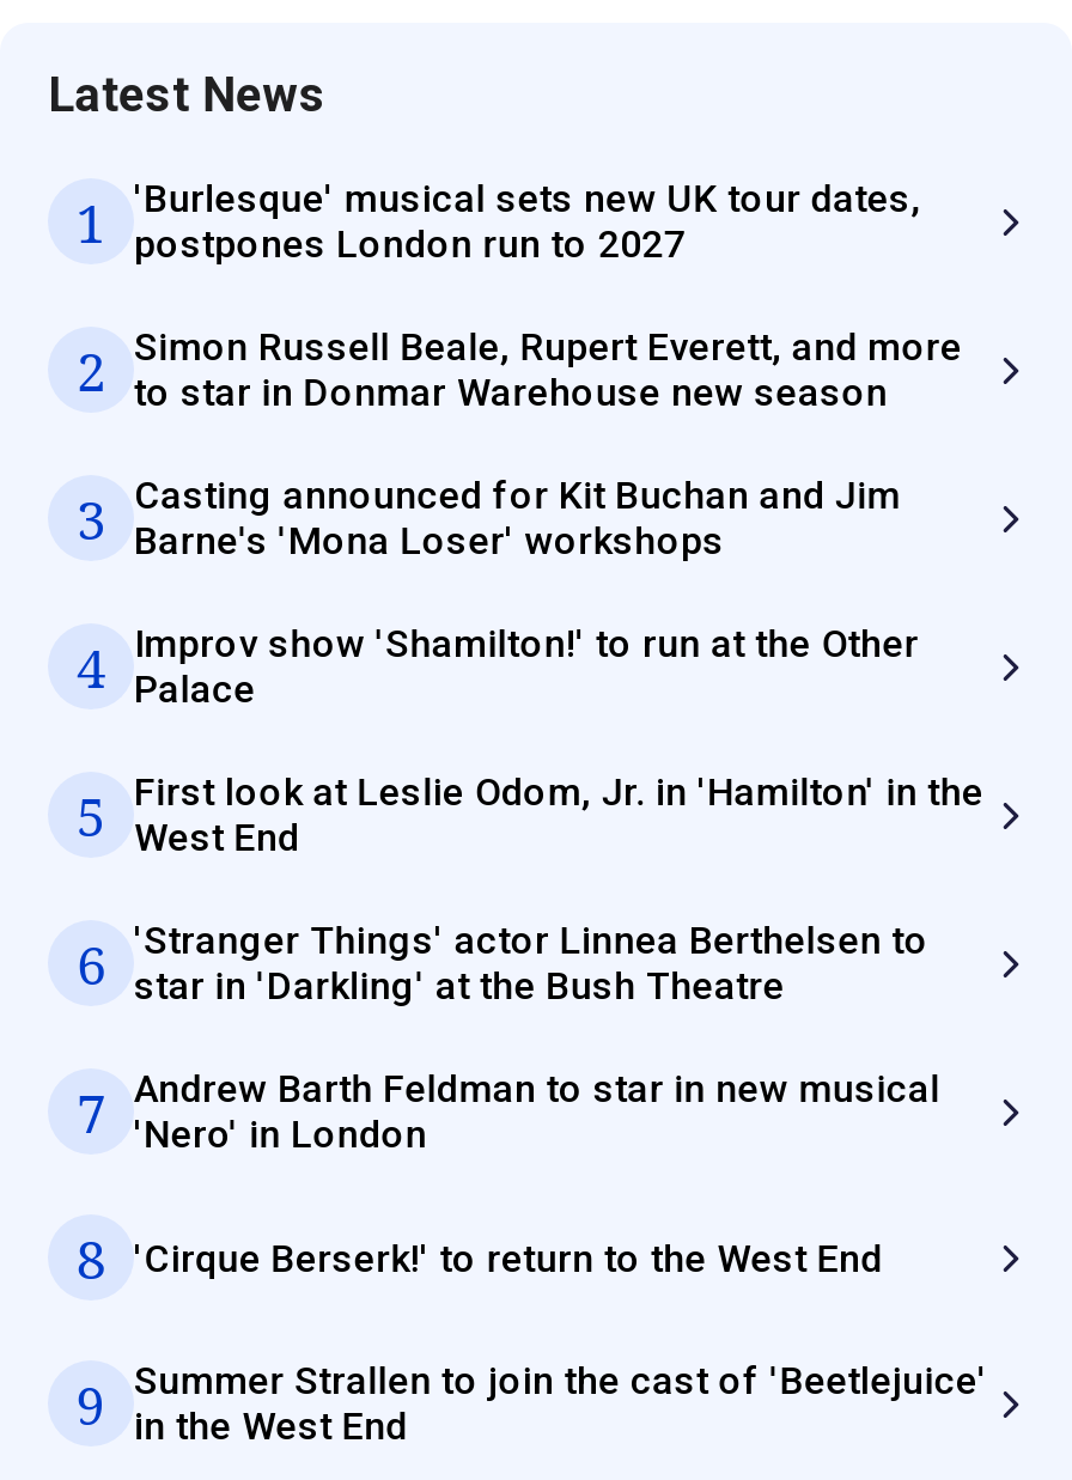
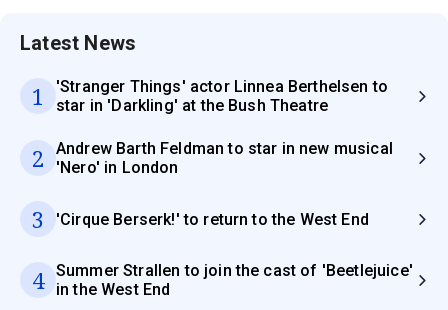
- 'Burlesque' musical sets new UK tour dates,
- postpones London run to 2027
- 2
- Simon Russell Beale, Rupert Everett, and more
- to star in Donmar Warehouse new season
- 3
- Casting announced for Kit Buchan and Jim
- Barne's 'Mona Loser' workshops
- 4
- Improv show 'Shamilton!' to run at the Other
- Palace
- 5
- First look at Leslie Odom, Jr. in 'Hamilton' in the
- West End
- 6

- 7 Andrew Barth Feldman to star in new musical 'Nero' in London
+ 2 Andrew Barth Feldman to star in new musical 'Nero' in London

- 8 'Cirque Berserk!' to return to the West End
+ 3 'Cirque Berserk!' to return to the West End

- 9 Summer Strallen to join the cast of 'Beetlejuice' in the West End
+ 4 Summer Strallen to join the cast of 'Beetlejuice' in the West End
